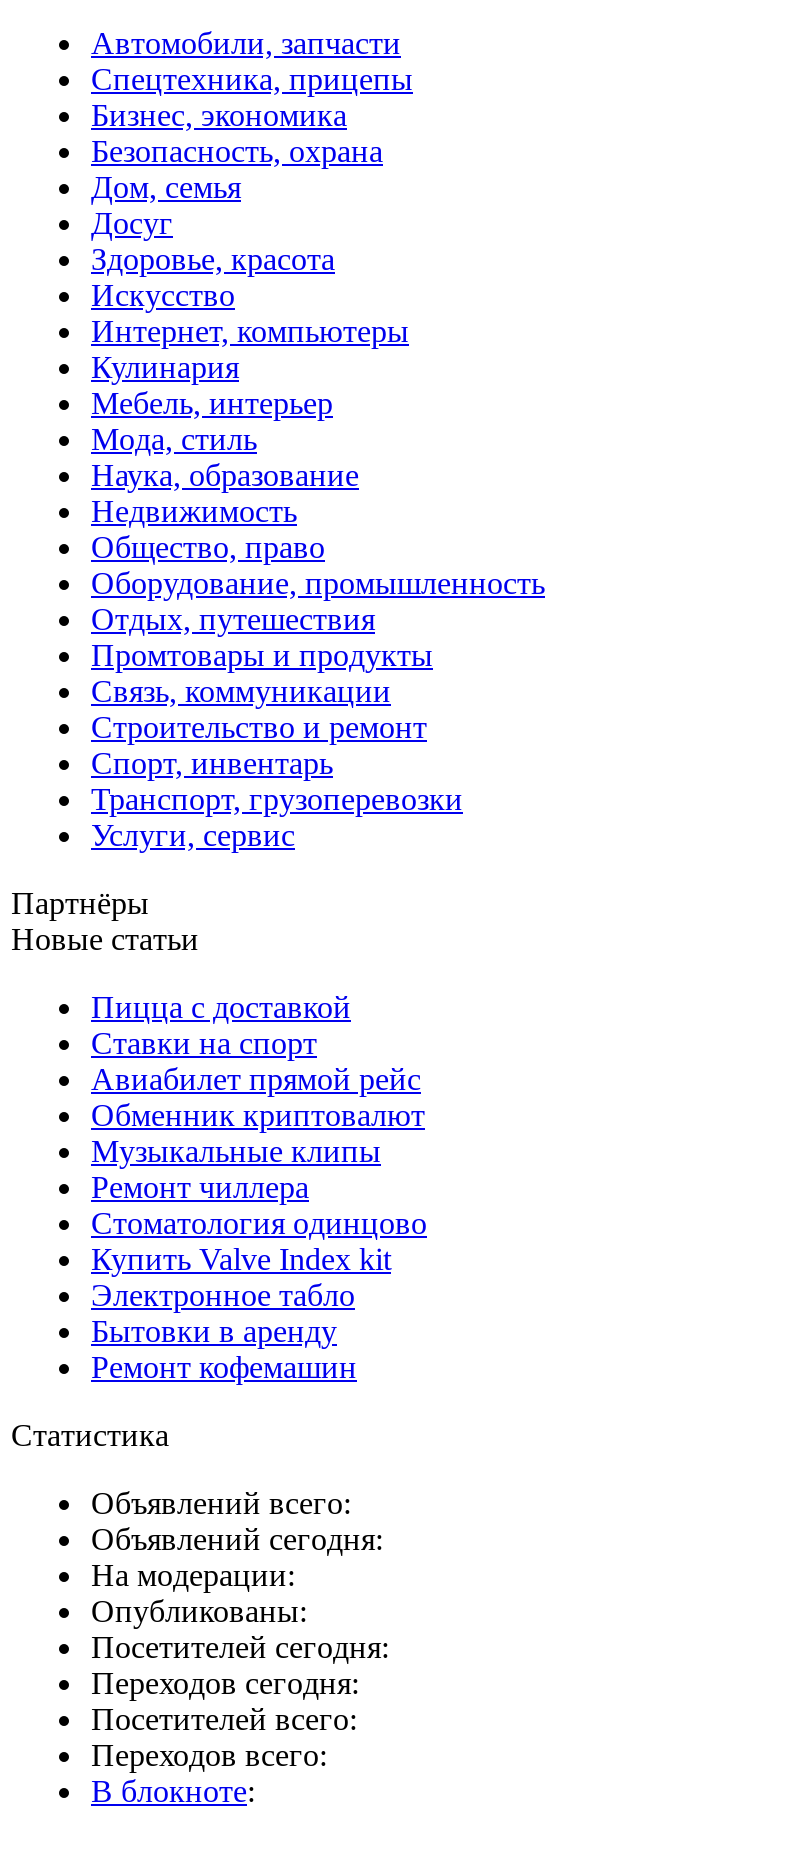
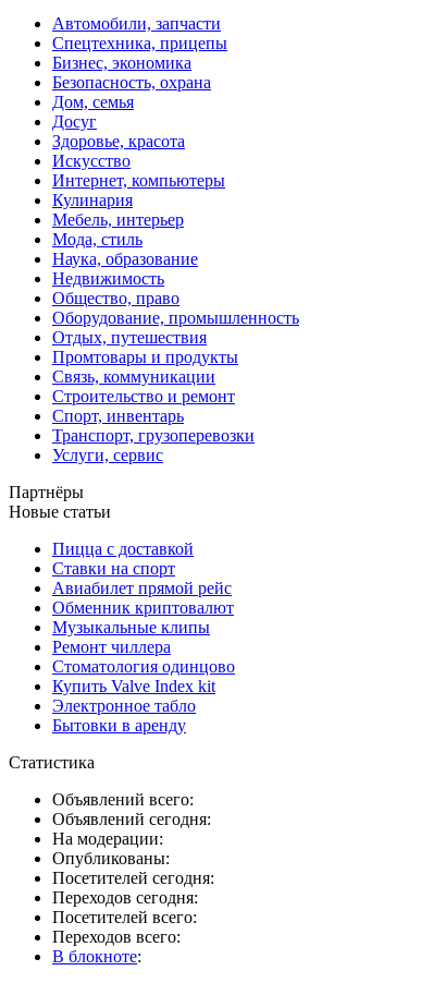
- Ремонт кофемашин
